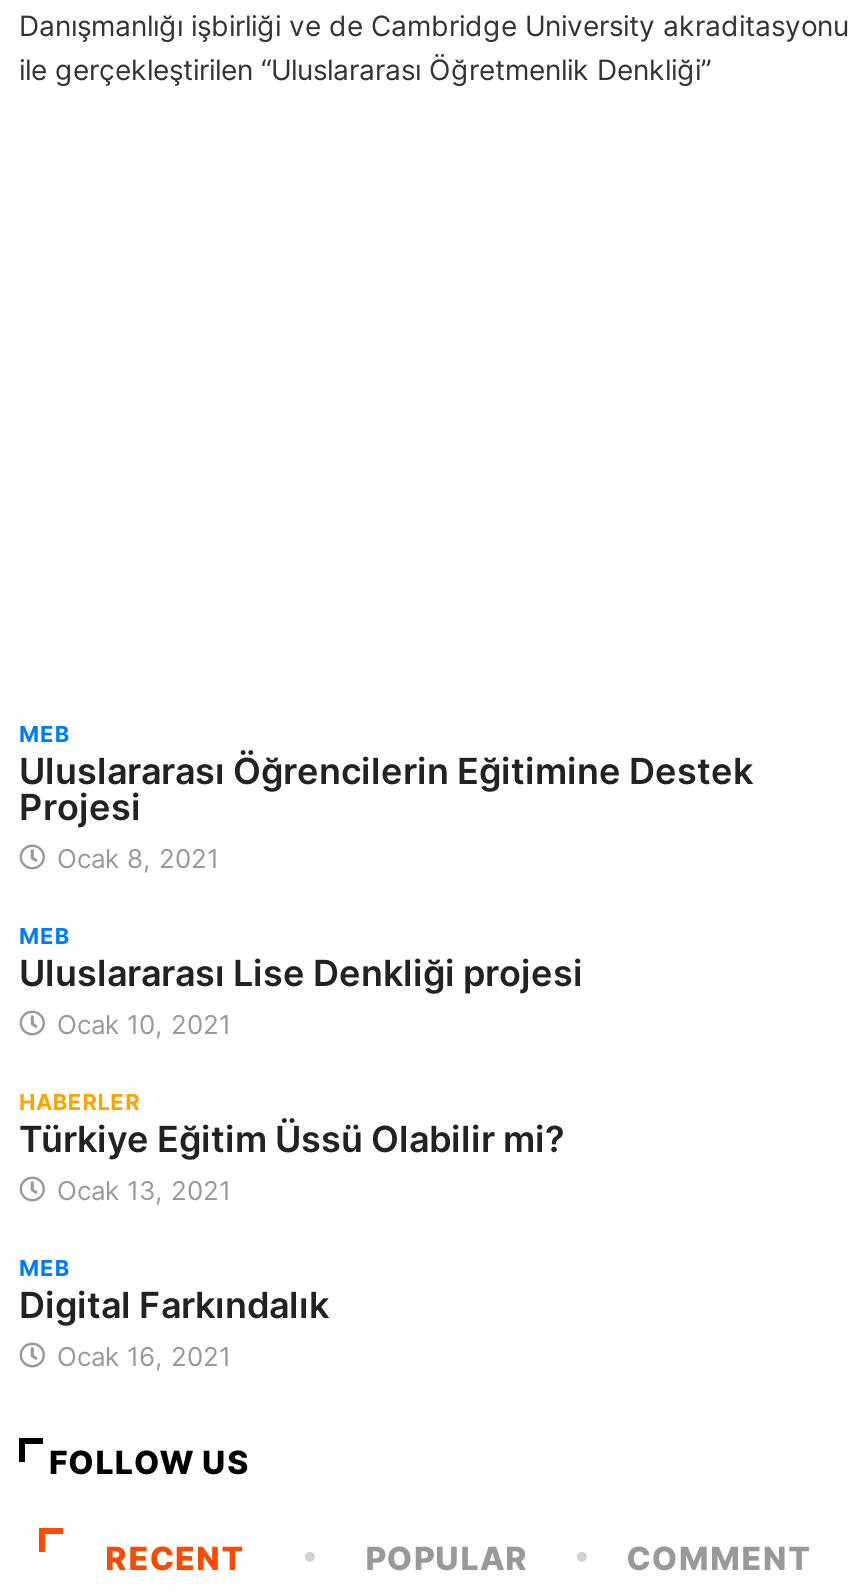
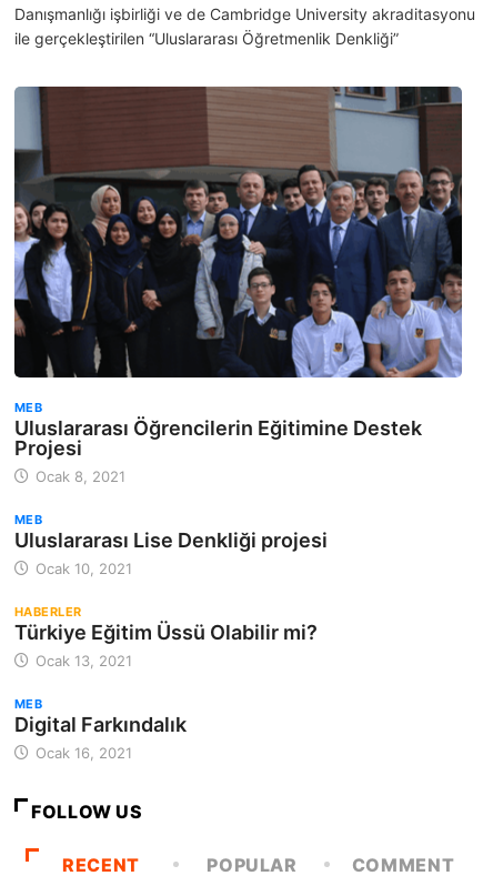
+ [image]
